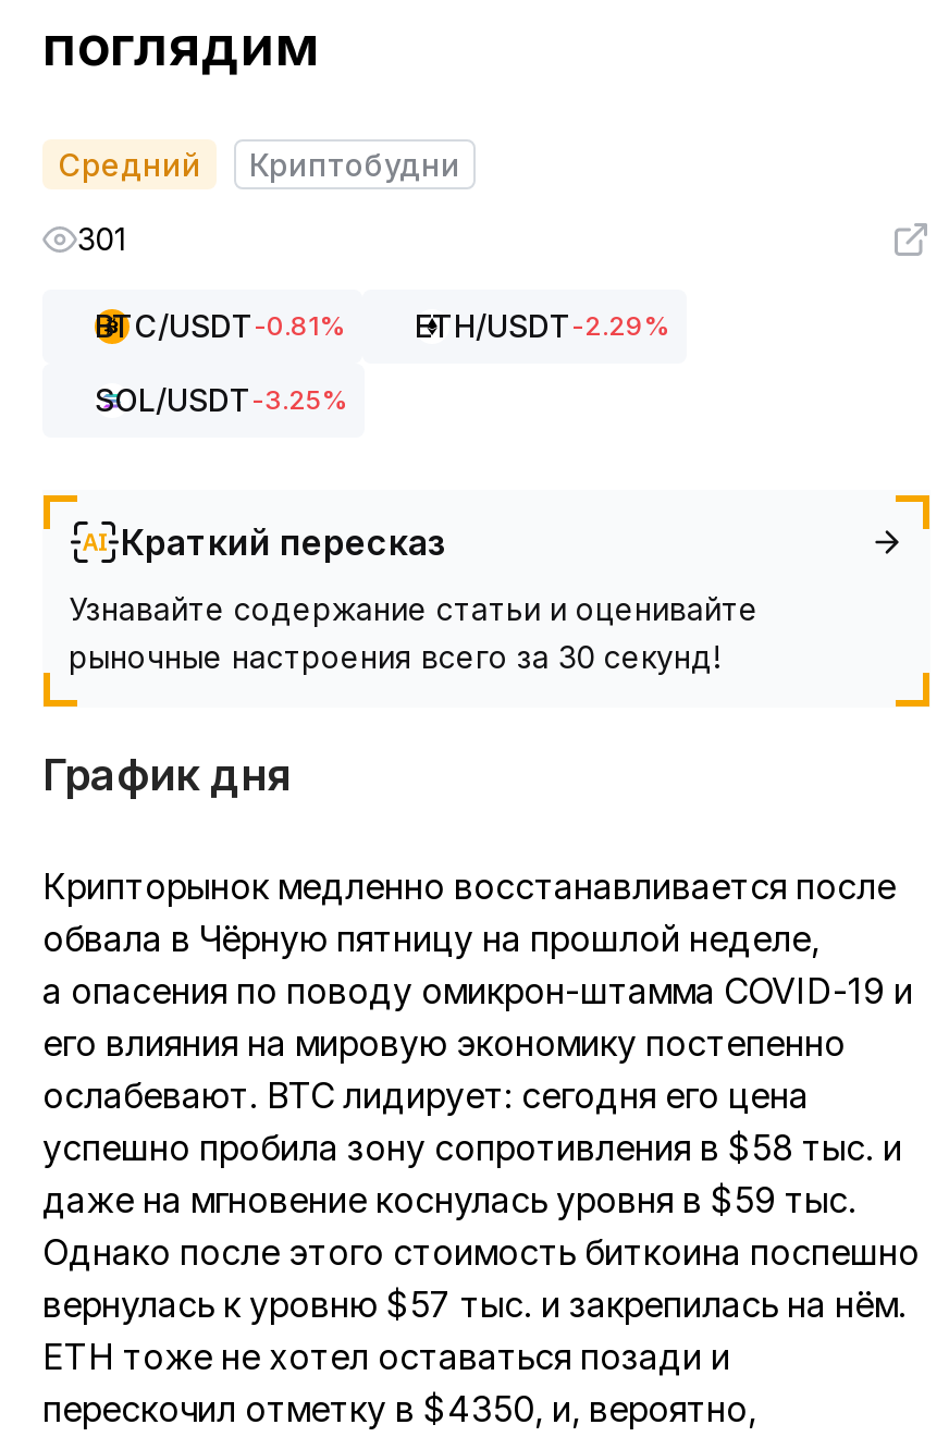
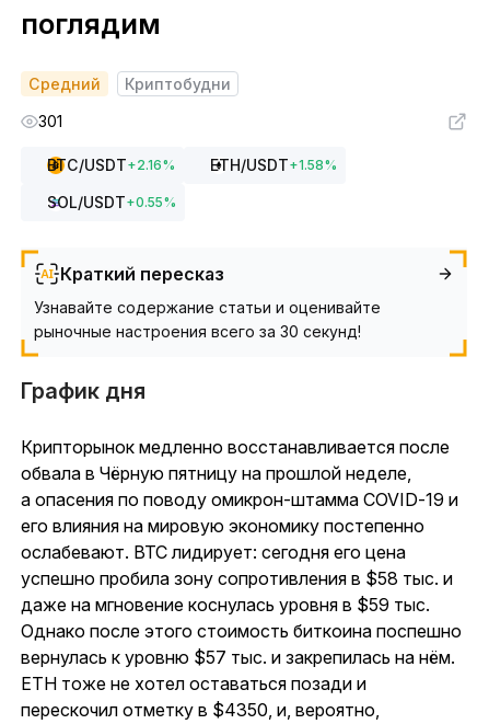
- BTC/USDT-0.81%
- ETH/USDT-2.29%
+ BTC/USDT + 2.16%
+ ETH/USDT + 1.58%

- SOL/USDT-3.25%
+ SOL/USDT + 0.55%
